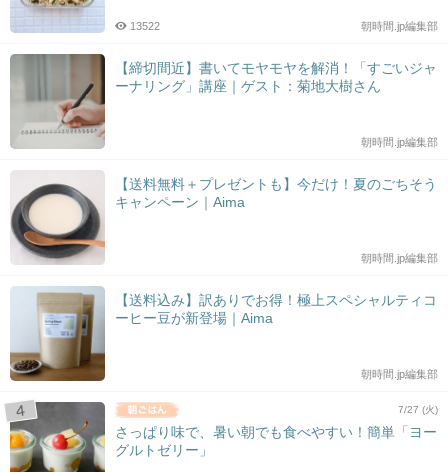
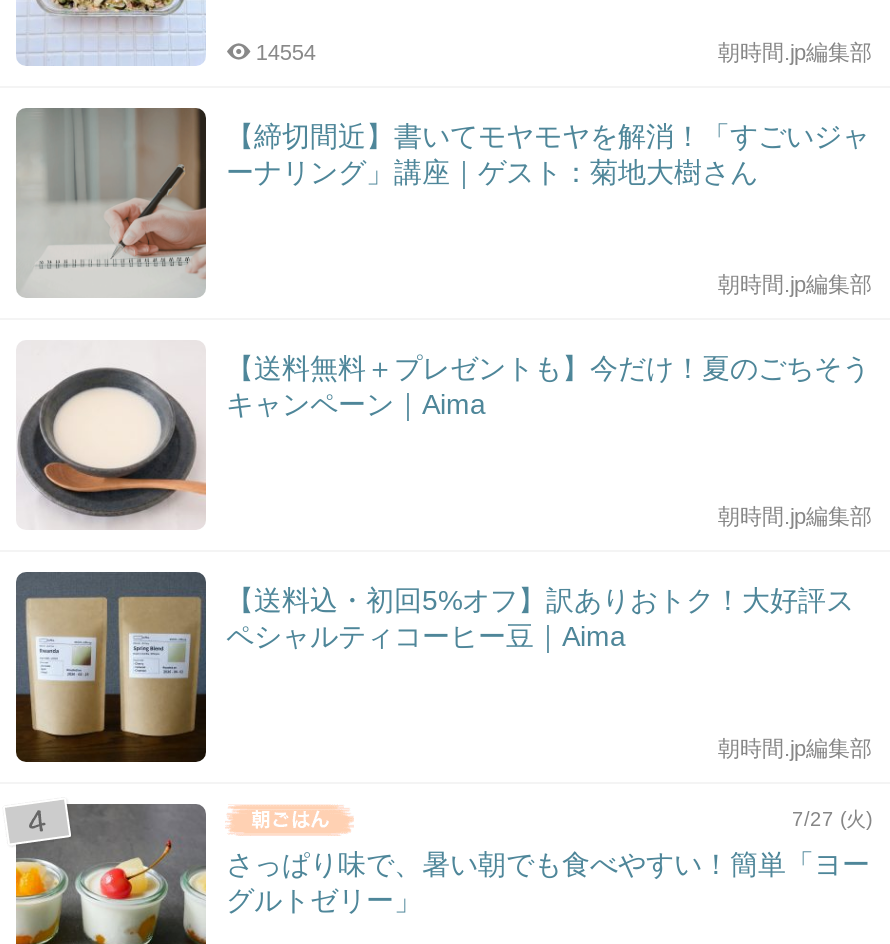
- 13522
+ 14554

- [image]
- 【送料込み】訳ありでお得！極上スペシャルティコ
- ーヒー豆が新登場｜Aima
+ [image]
+ 【送料込・初回5%オフ】訳ありおトク！大好評ス
+ ペシャルティコーヒー豆｜Aima
